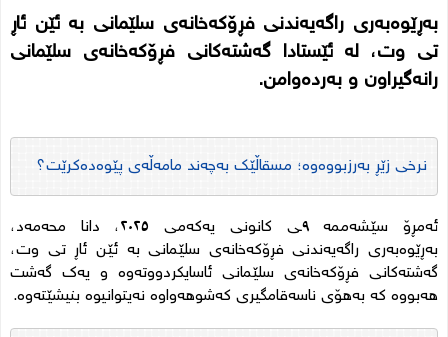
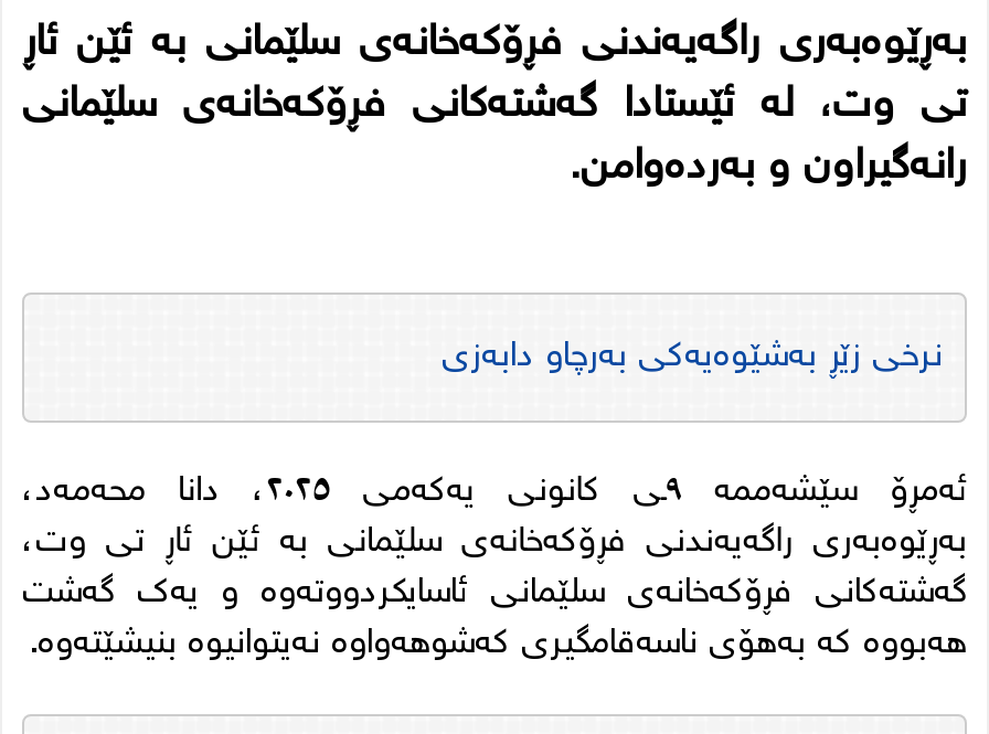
- نرخی زێڕ بەرزبووەوە؛ مسقاڵێک بەچەند مامەڵەی پێوەدەکرێت؟
+ نرخی زێڕ بەشێوەیەکی بەرچاو دابەزی
